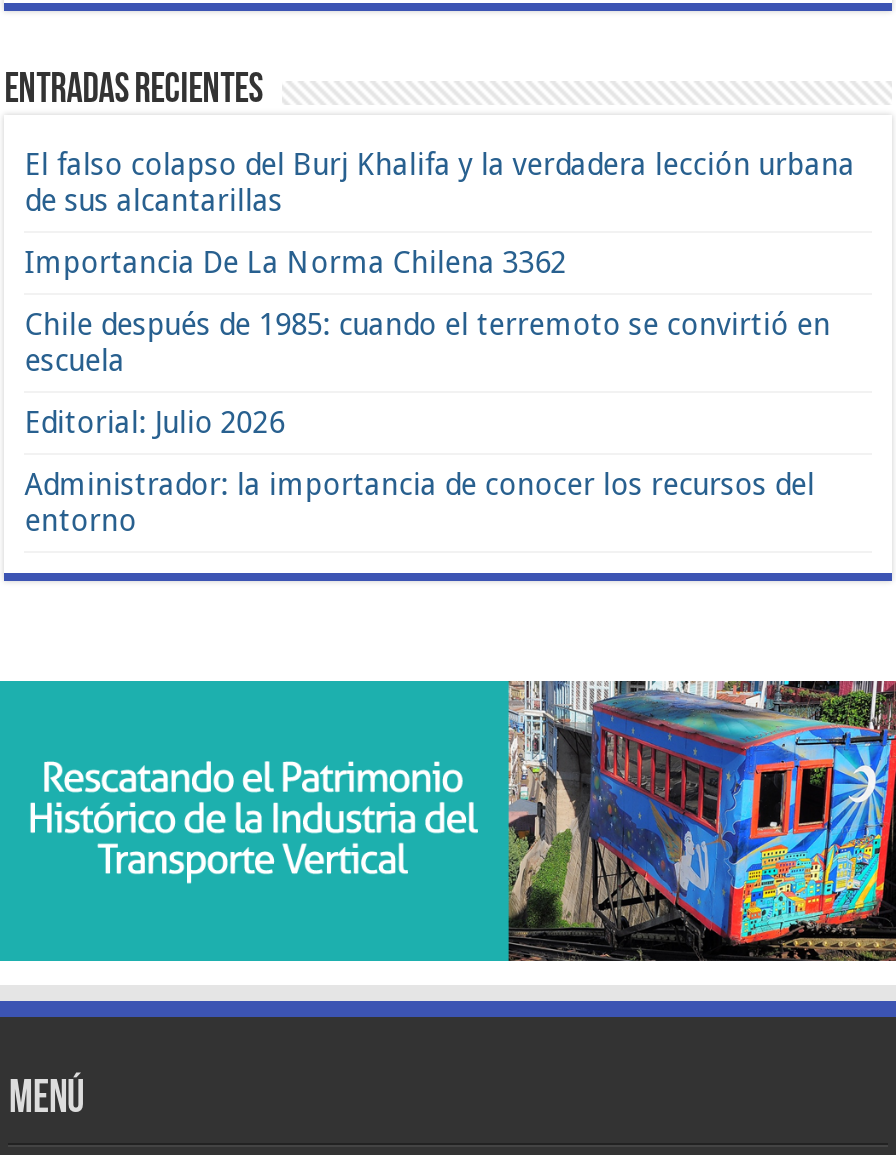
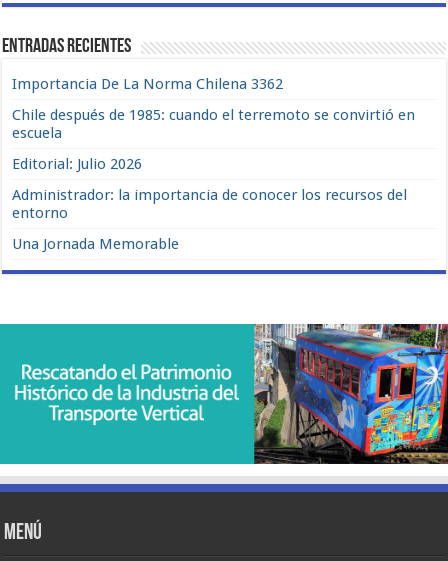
- El falso colapso del Burj Khalifa y la verdadera lección urbana
- de sus alcantarillas

moved up: Importancia De La Norma Chilena 3362 | Chile después de 1985: cuando el terremoto se convirtió en | escuela | Editorial: Julio 2026 | Administrador: la importancia de conocer los recursos del | entorno

+ Una Jornada Memorable
